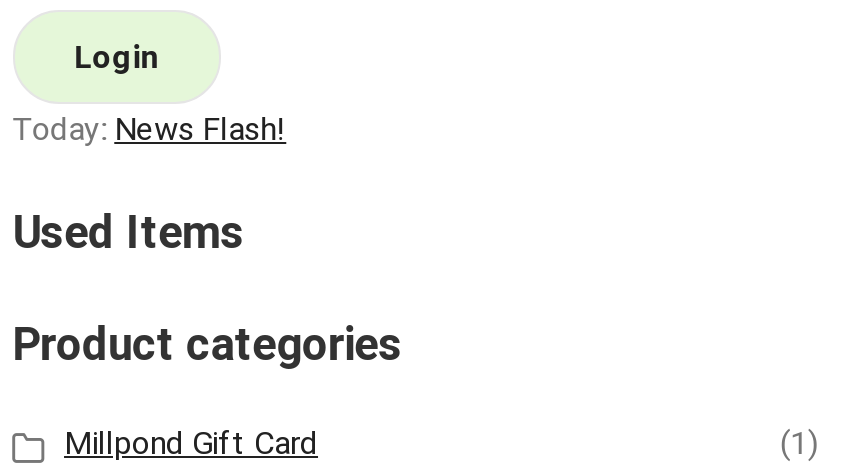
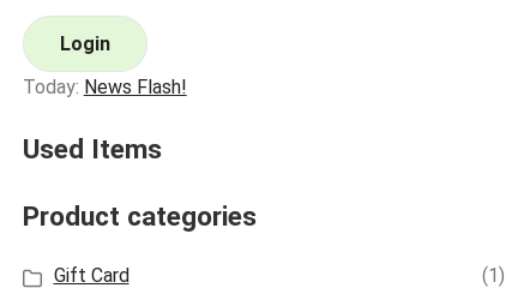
- Millpond Gift Card
+ Gift Card
